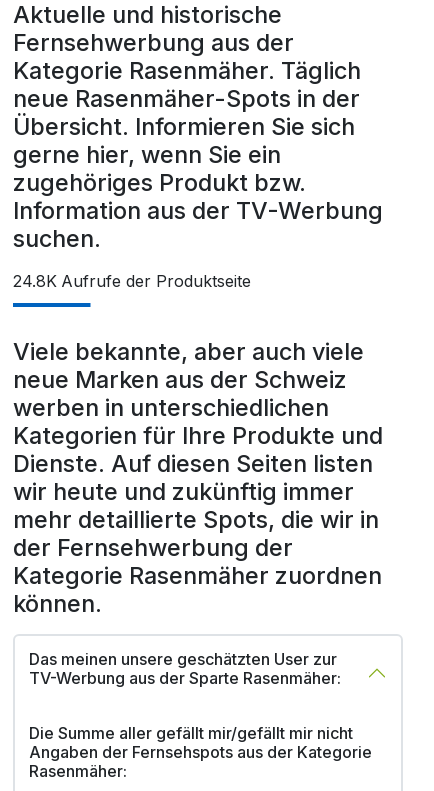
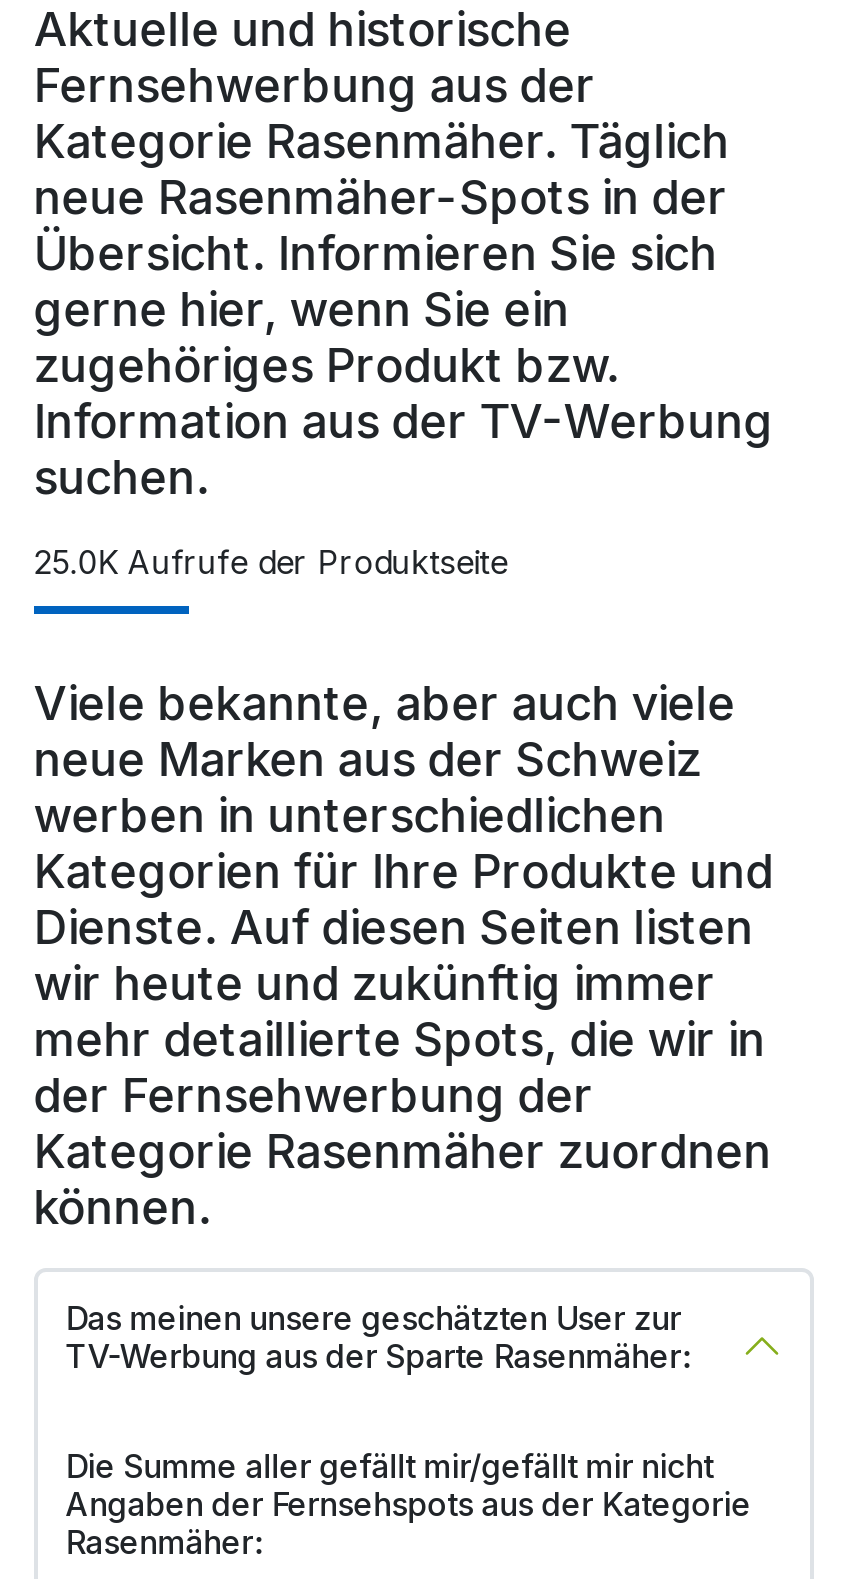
- 24.8K Aufrufe der Produktseite
+ 25.0K Aufrufe der Produktseite
